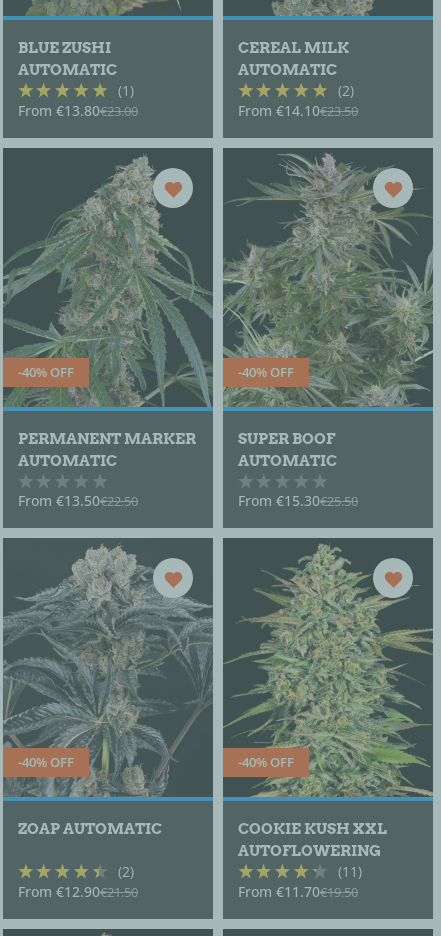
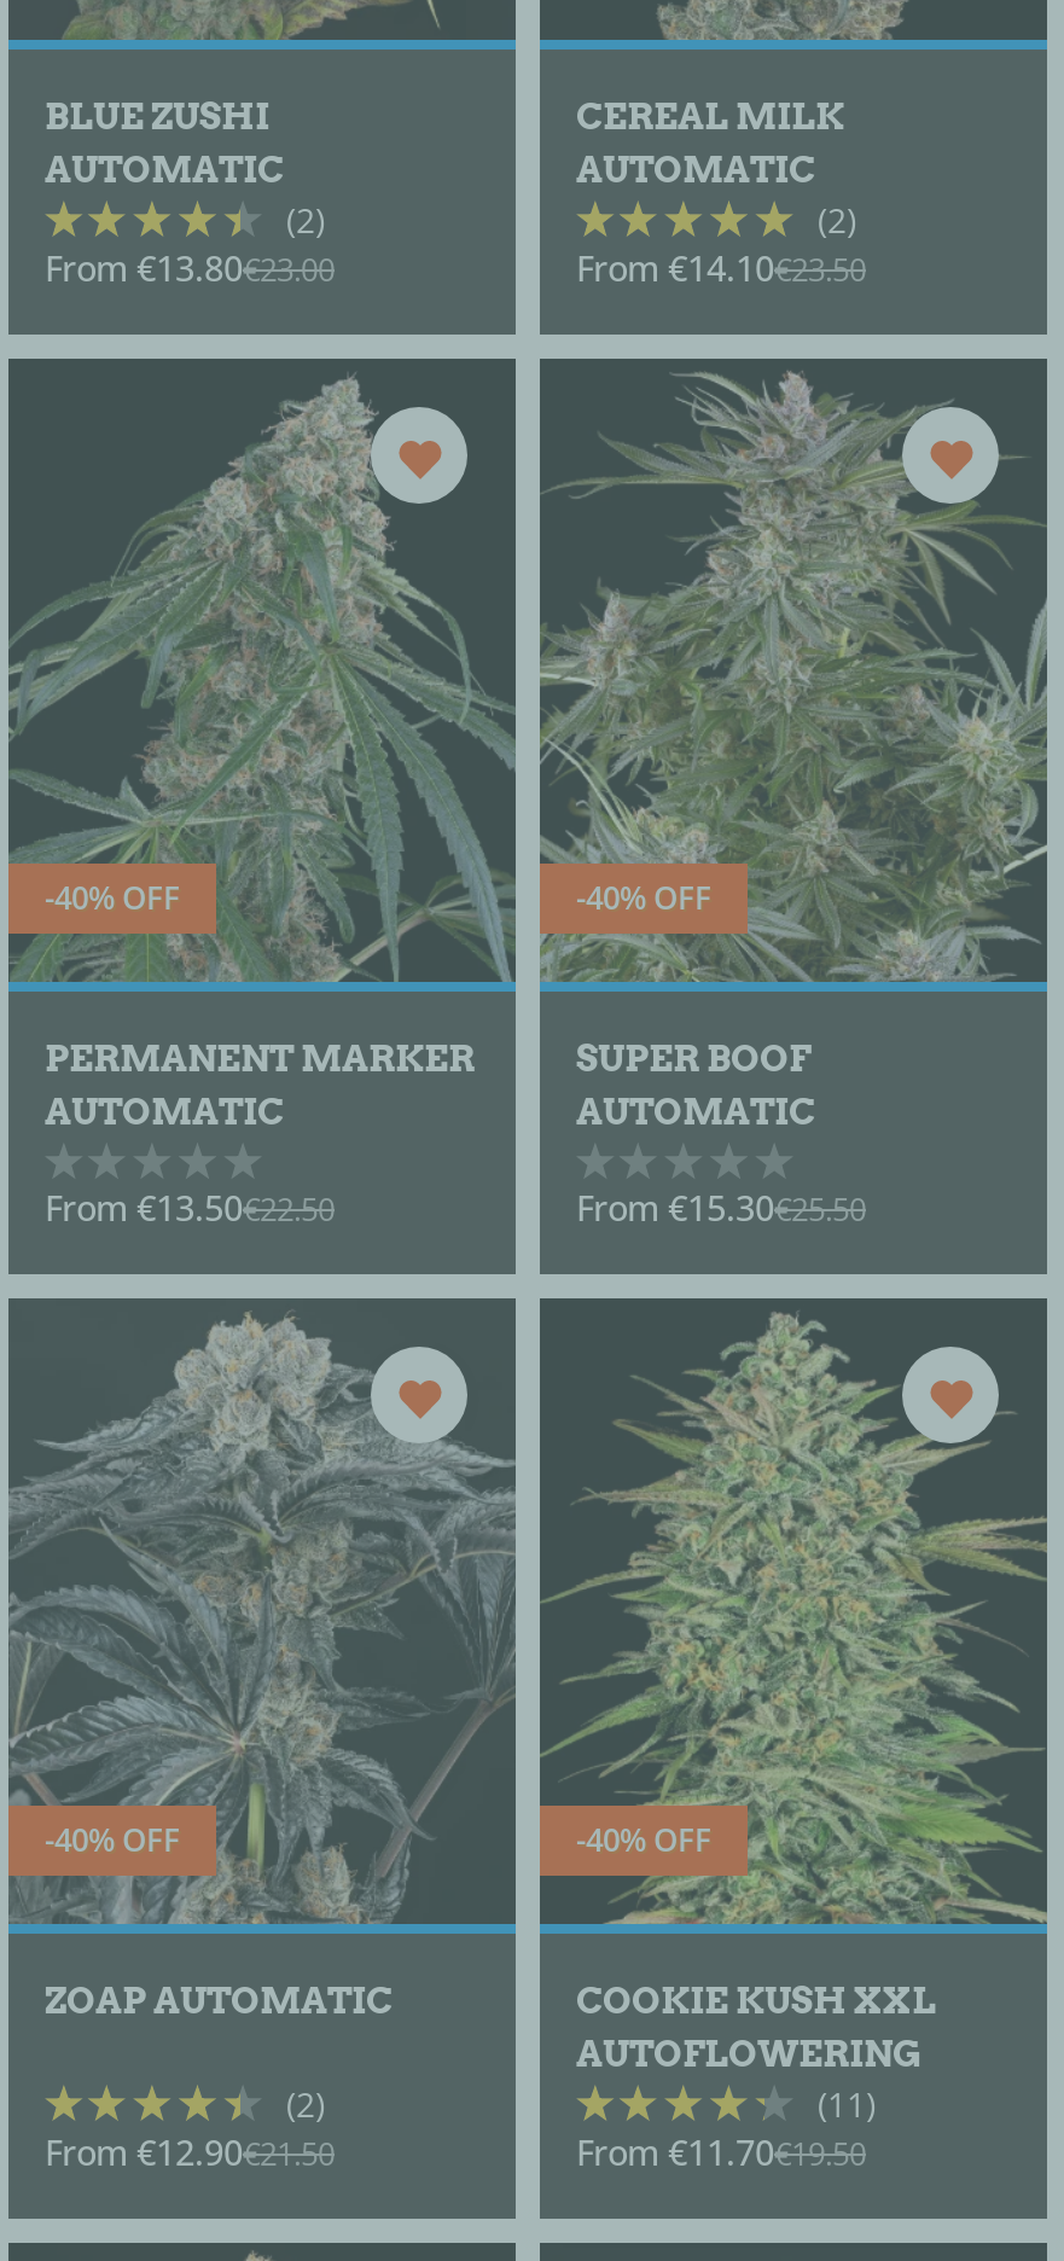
- (1)
+ (2)
